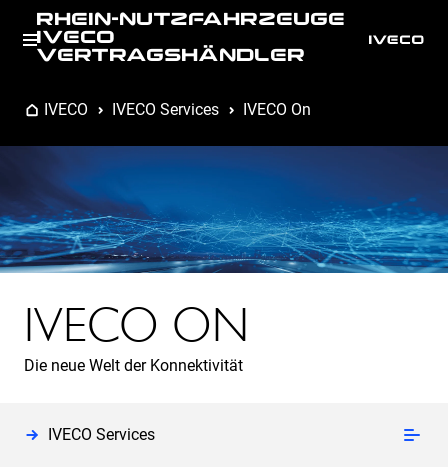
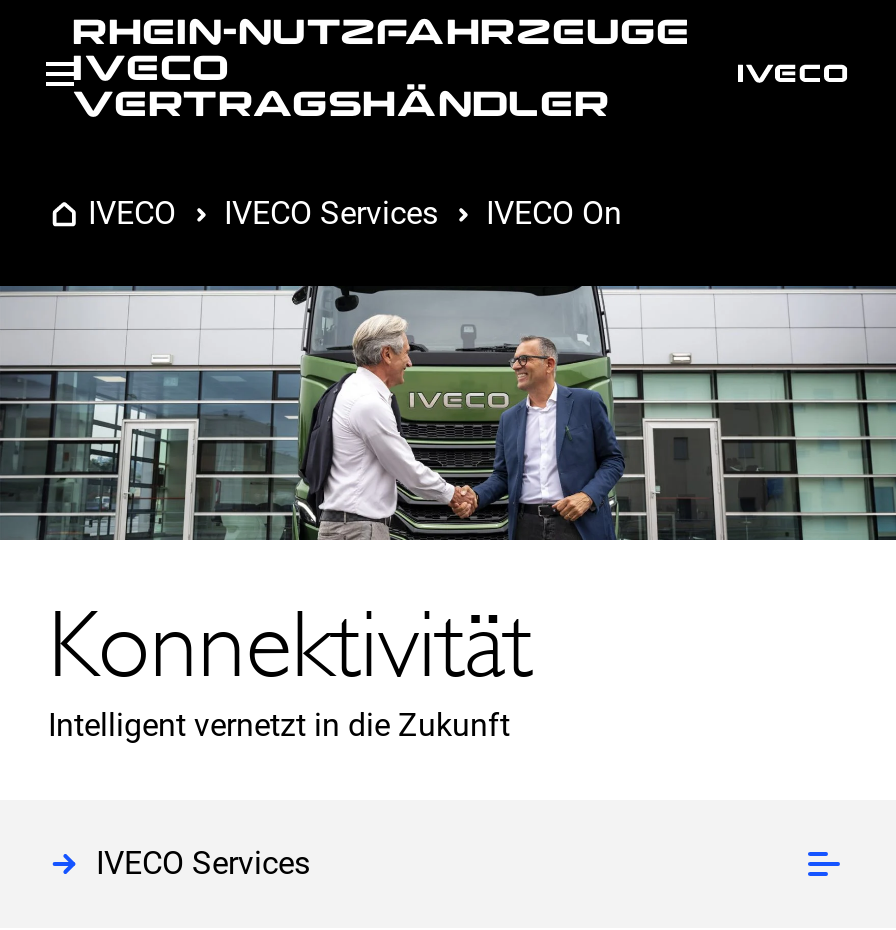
- [image]
- IVECO ON
- Die neue Welt der Konnektivität
+ [image]
+ Konnektivität
+ Intelligent vernetzt in die Zukunft
